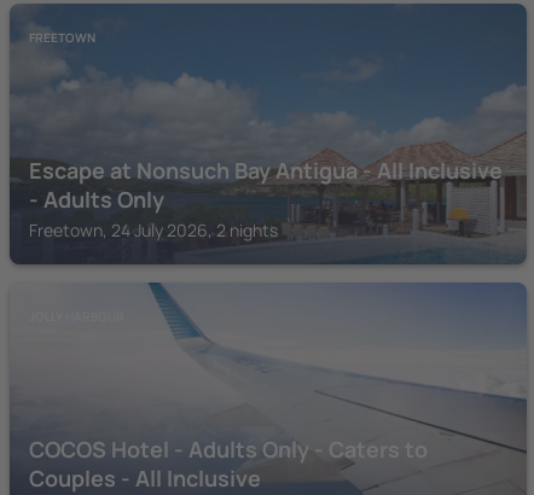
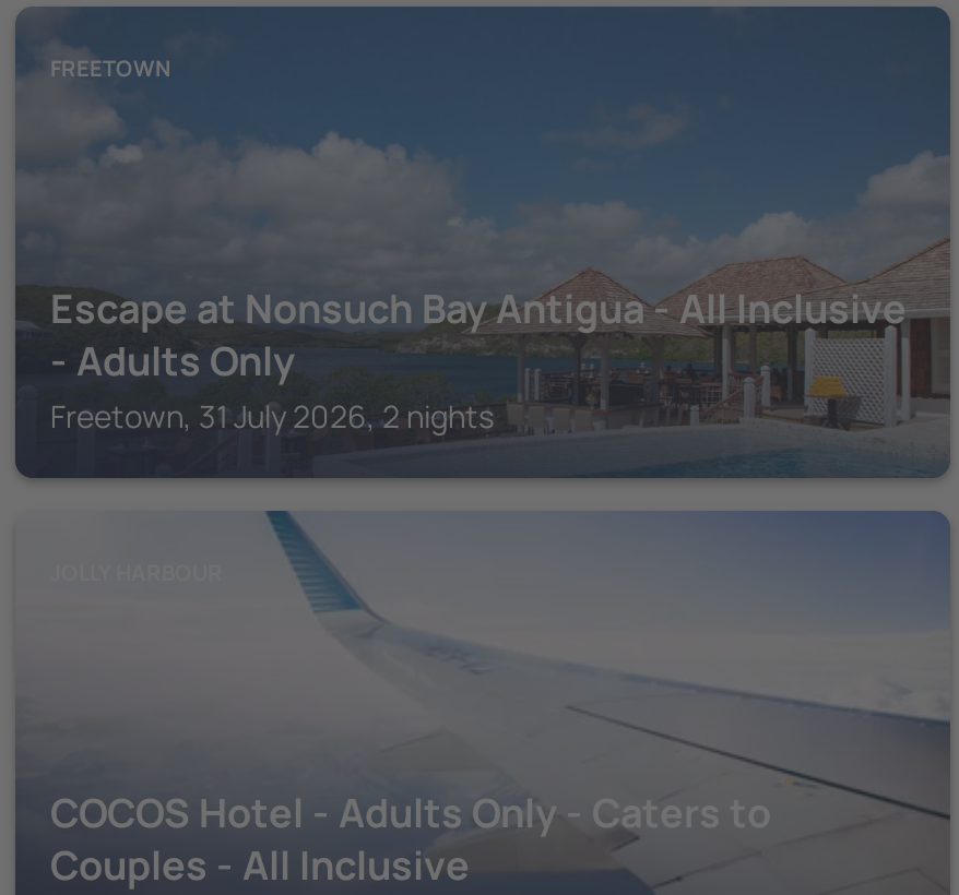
- Freetown, 24 July 2026, 2 nights
+ Freetown, 31 July 2026, 2 nights
